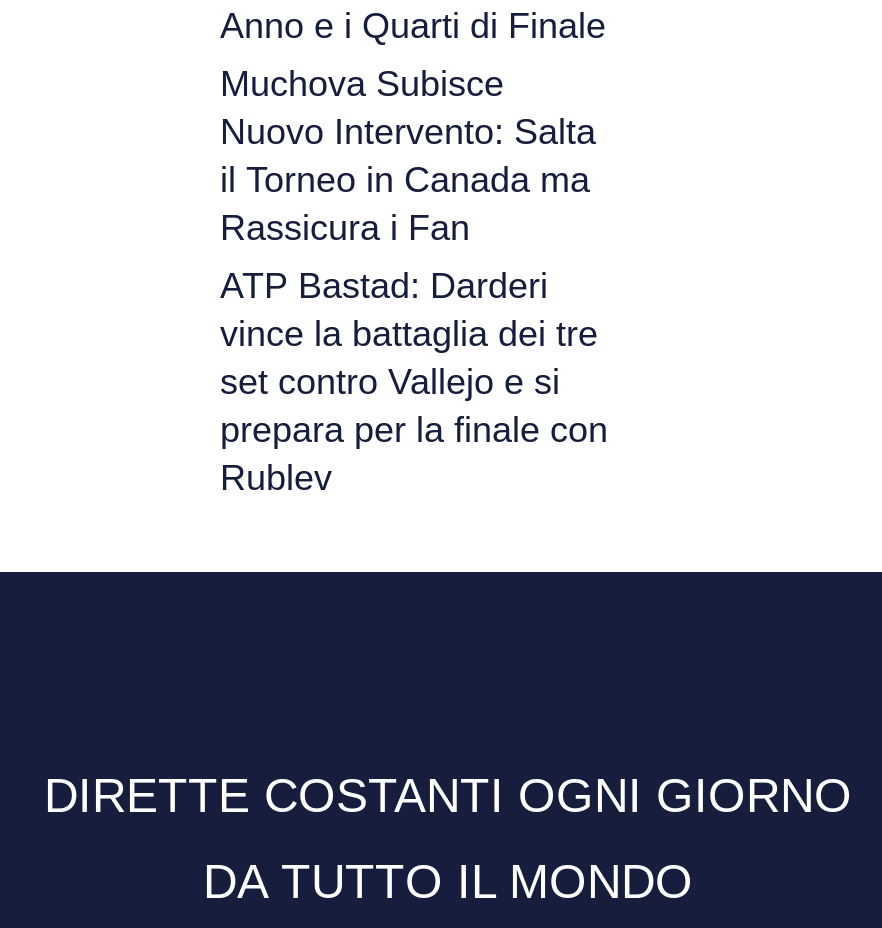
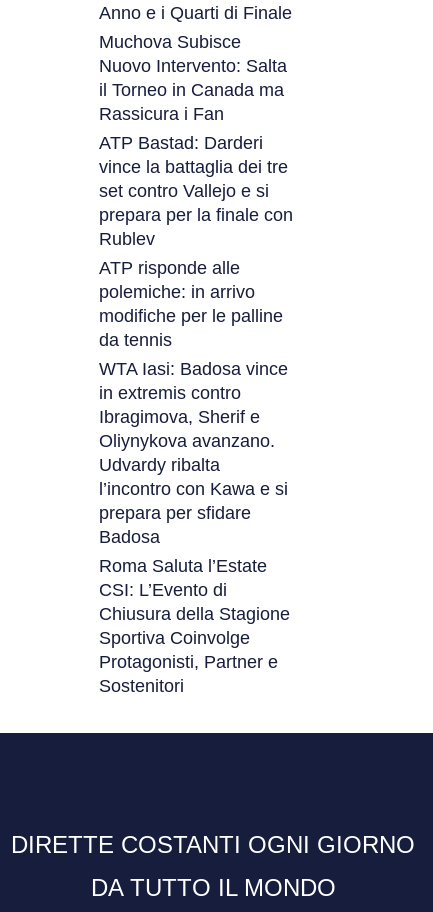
+ ATP risponde alle
+ polemiche: in arrivo
+ modifiche per le palline
+ da tennis
+ WTA Iasi: Badosa vince
+ in extremis contro
+ Ibragimova, Sherif e
+ Oliynykova avanzano.
+ Udvardy ribalta
+ l’incontro con Kawa e si
+ prepara per sfidare
+ Badosa
+ Roma Saluta l’Estate
+ CSI: L’Evento di
+ Chiusura della Stagione
+ Sportiva Coinvolge
+ Protagonisti, Partner e
+ Sostenitori
